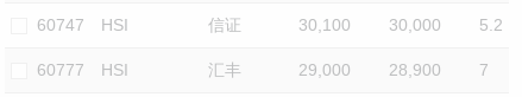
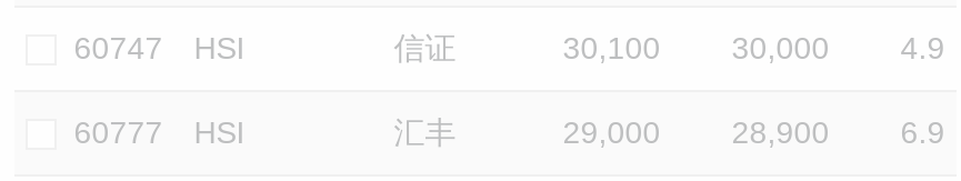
- 30,100 30,000 5.2
+ 30,100 30,000 4.9

- 29,000 28,900 7
+ 29,000 28,900 6.9
